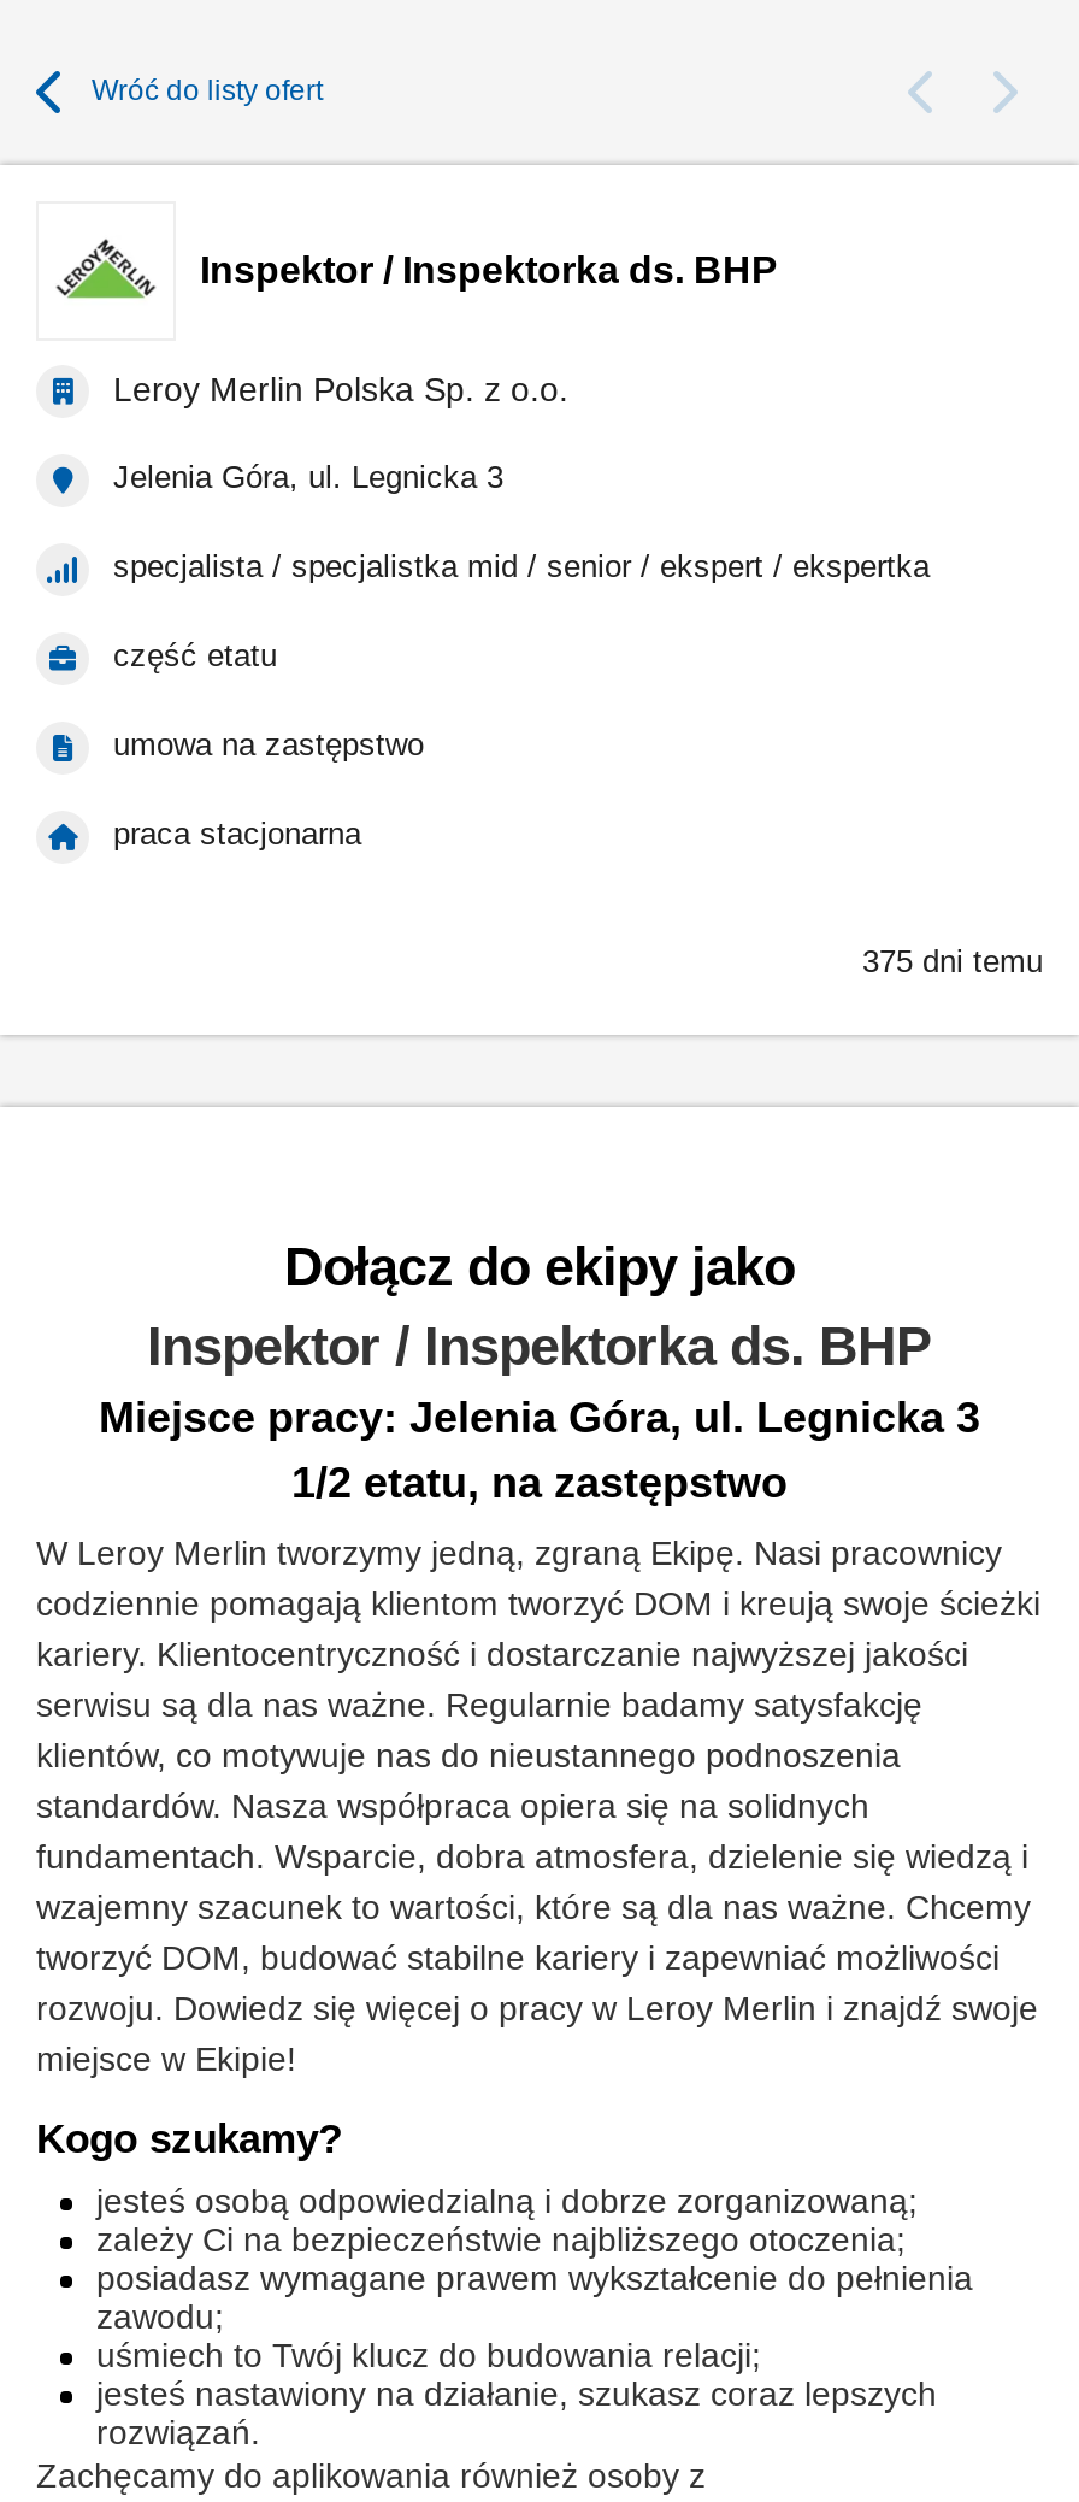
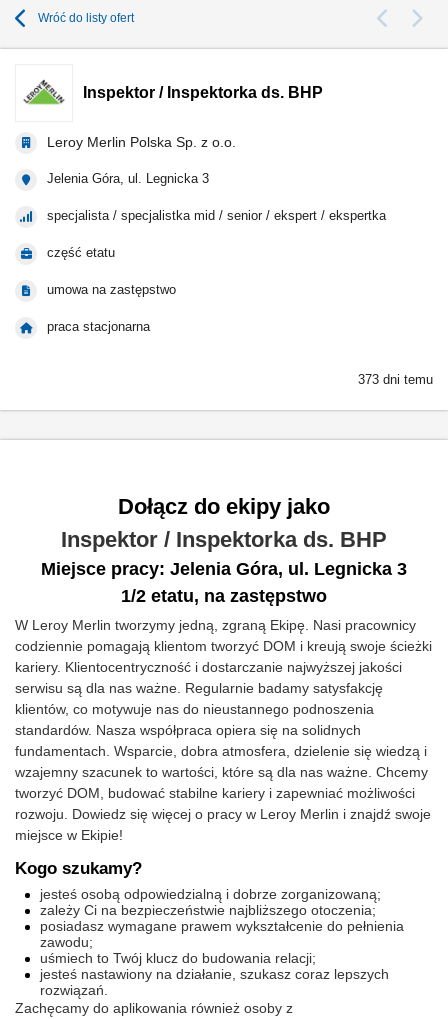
- 375 dni temu
+ 373 dni temu
